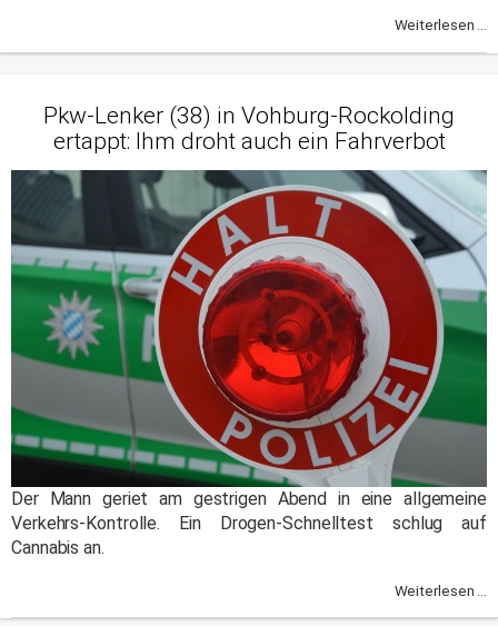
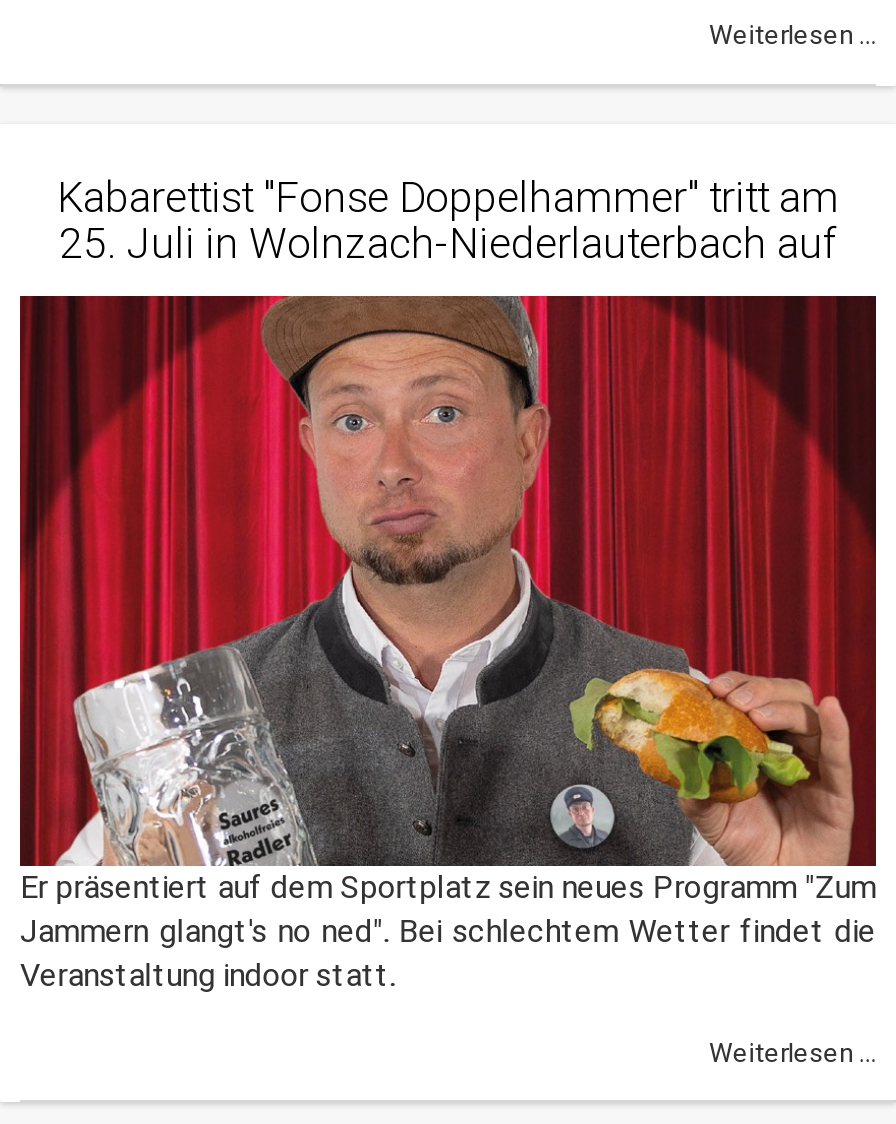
- Pkw-Lenker (38) in Vohburg-Rockolding
- ertappt: Ihm droht auch ein Fahrverbot
+ Kabarettist "Fonse Doppelhammer" tritt am
+ 25. Juli in Wolnzach-Niederlauterbach auf

- [image]
- Der Mann geriet am gestrigen Abend in eine allgemeine
- Verkehrs-Kontrolle. Ein Drogen-Schnelltest schlug auf
- Cannabis an.
+ [image]
+ Er präsentiert auf dem Sportplatz sein neues Programm "Zum
+ Jammern glangt's no ned". Bei schlechtem Wetter findet die
+ Veranstaltung indoor statt.
